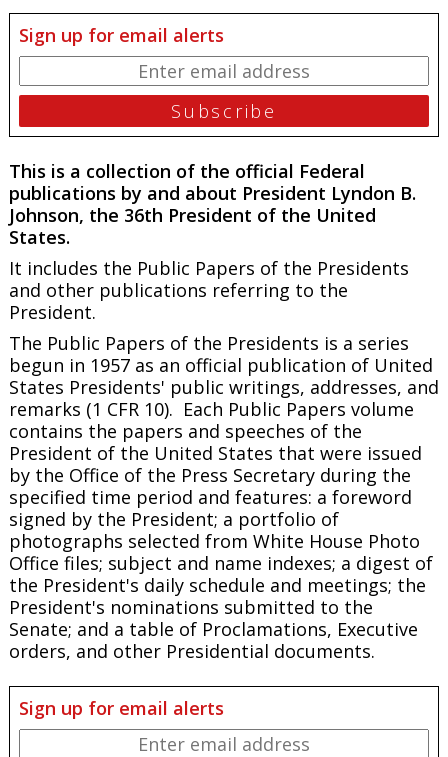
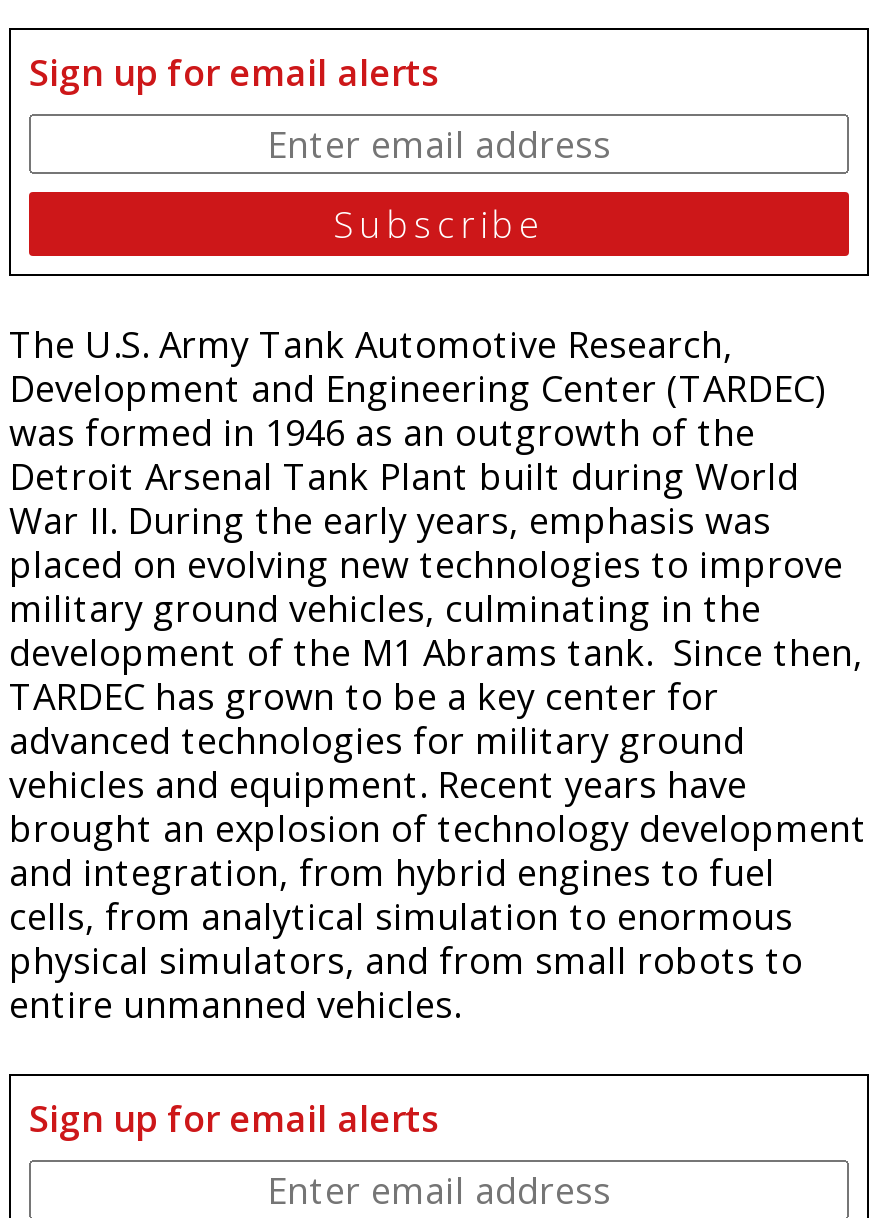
- This is a collection of the official Federal
- publications by and about President Lyndon B.
- Johnson, the 36th President of the United
- States.
- It includes the Public Papers of the Presidents
- and other publications referring to the
- President.
- The Public Papers of the Presidents is a series
- begun in 1957 as an official publication of United
- States Presidents' public writings, addresses, and
- remarks (1 CFR 10). Each Public Papers volume
- contains the papers and speeches of the
- President of the United States that were issued
- by the Office of the Press Secretary during the
- specified time period and features: a foreword
- signed by the President; a portfolio of
- photographs selected from White House Photo
- Office files; subject and name indexes; a digest of
- the President's daily schedule and meetings; the
- President's nominations submitted to the
- Senate; and a table of Proclamations, Executive
- orders, and other Presidential documents.
+ The U.S. Army Tank Automotive Research,
+ Development and Engineering Center (TARDEC)
+ was formed in 1946 as an outgrowth of the
+ Detroit Arsenal Tank Plant built during World
+ War II. During the early years, emphasis was
+ placed on evolving new technologies to improve
+ military ground vehicles, culminating in the
+ development of the M1 Abrams tank. Since then,
+ TARDEC has grown to be a key center for
+ advanced technologies for military ground
+ vehicles and equipment. Recent years have
+ brought an explosion of technology development
+ and integration, from hybrid engines to fuel
+ cells, from analytical simulation to enormous
+ physical simulators, and from small robots to
+ entire unmanned vehicles.
